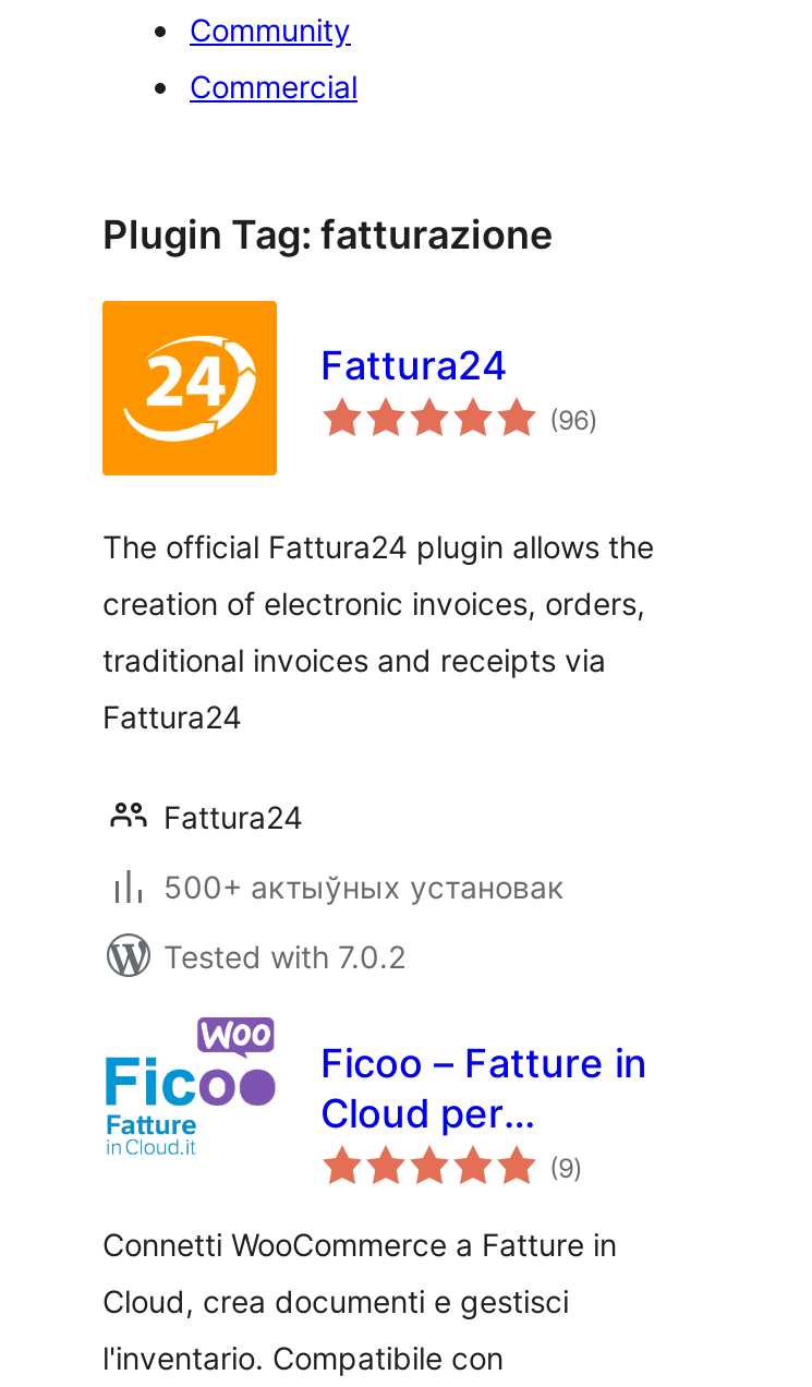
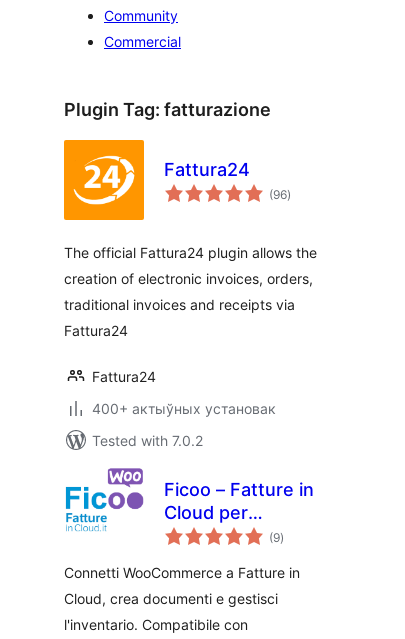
- 500+ актыўных установак
+ 400+ актыўных установак
